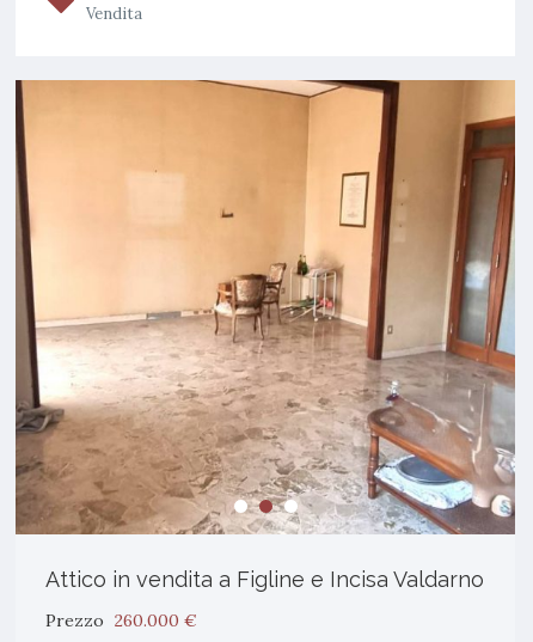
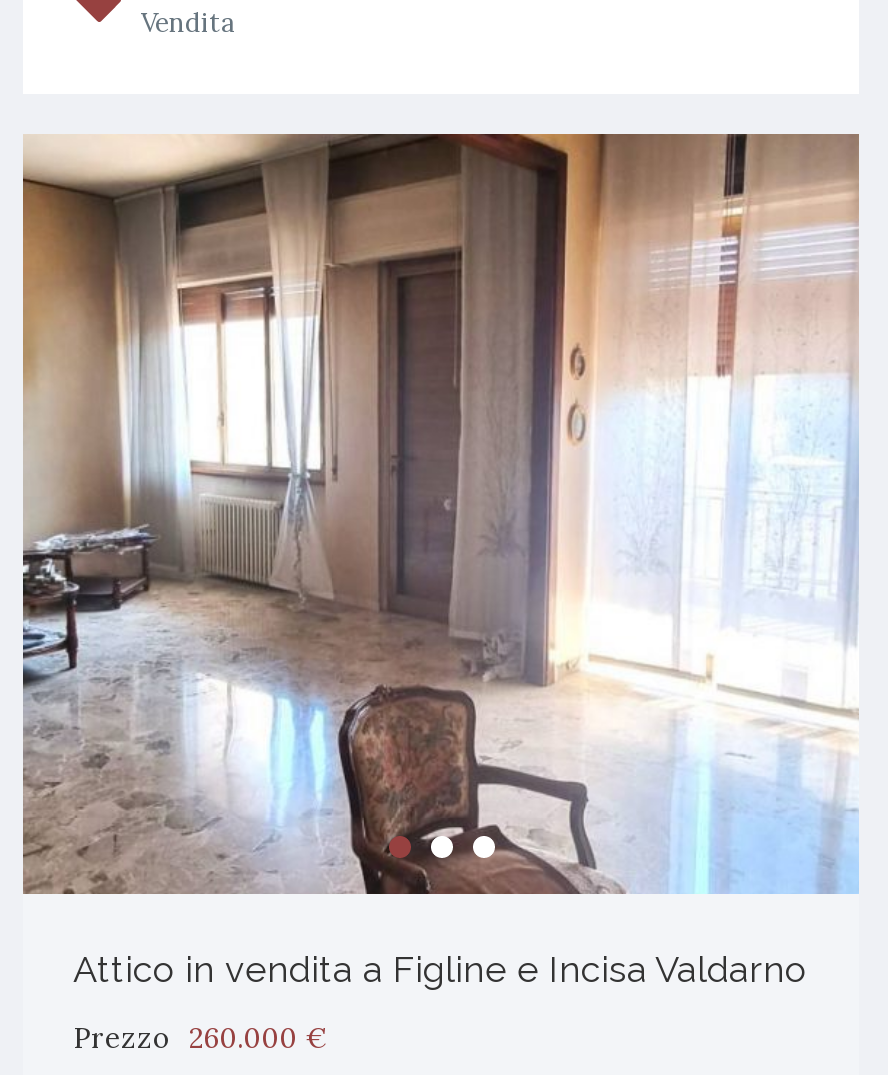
- [image]
+ [image]
